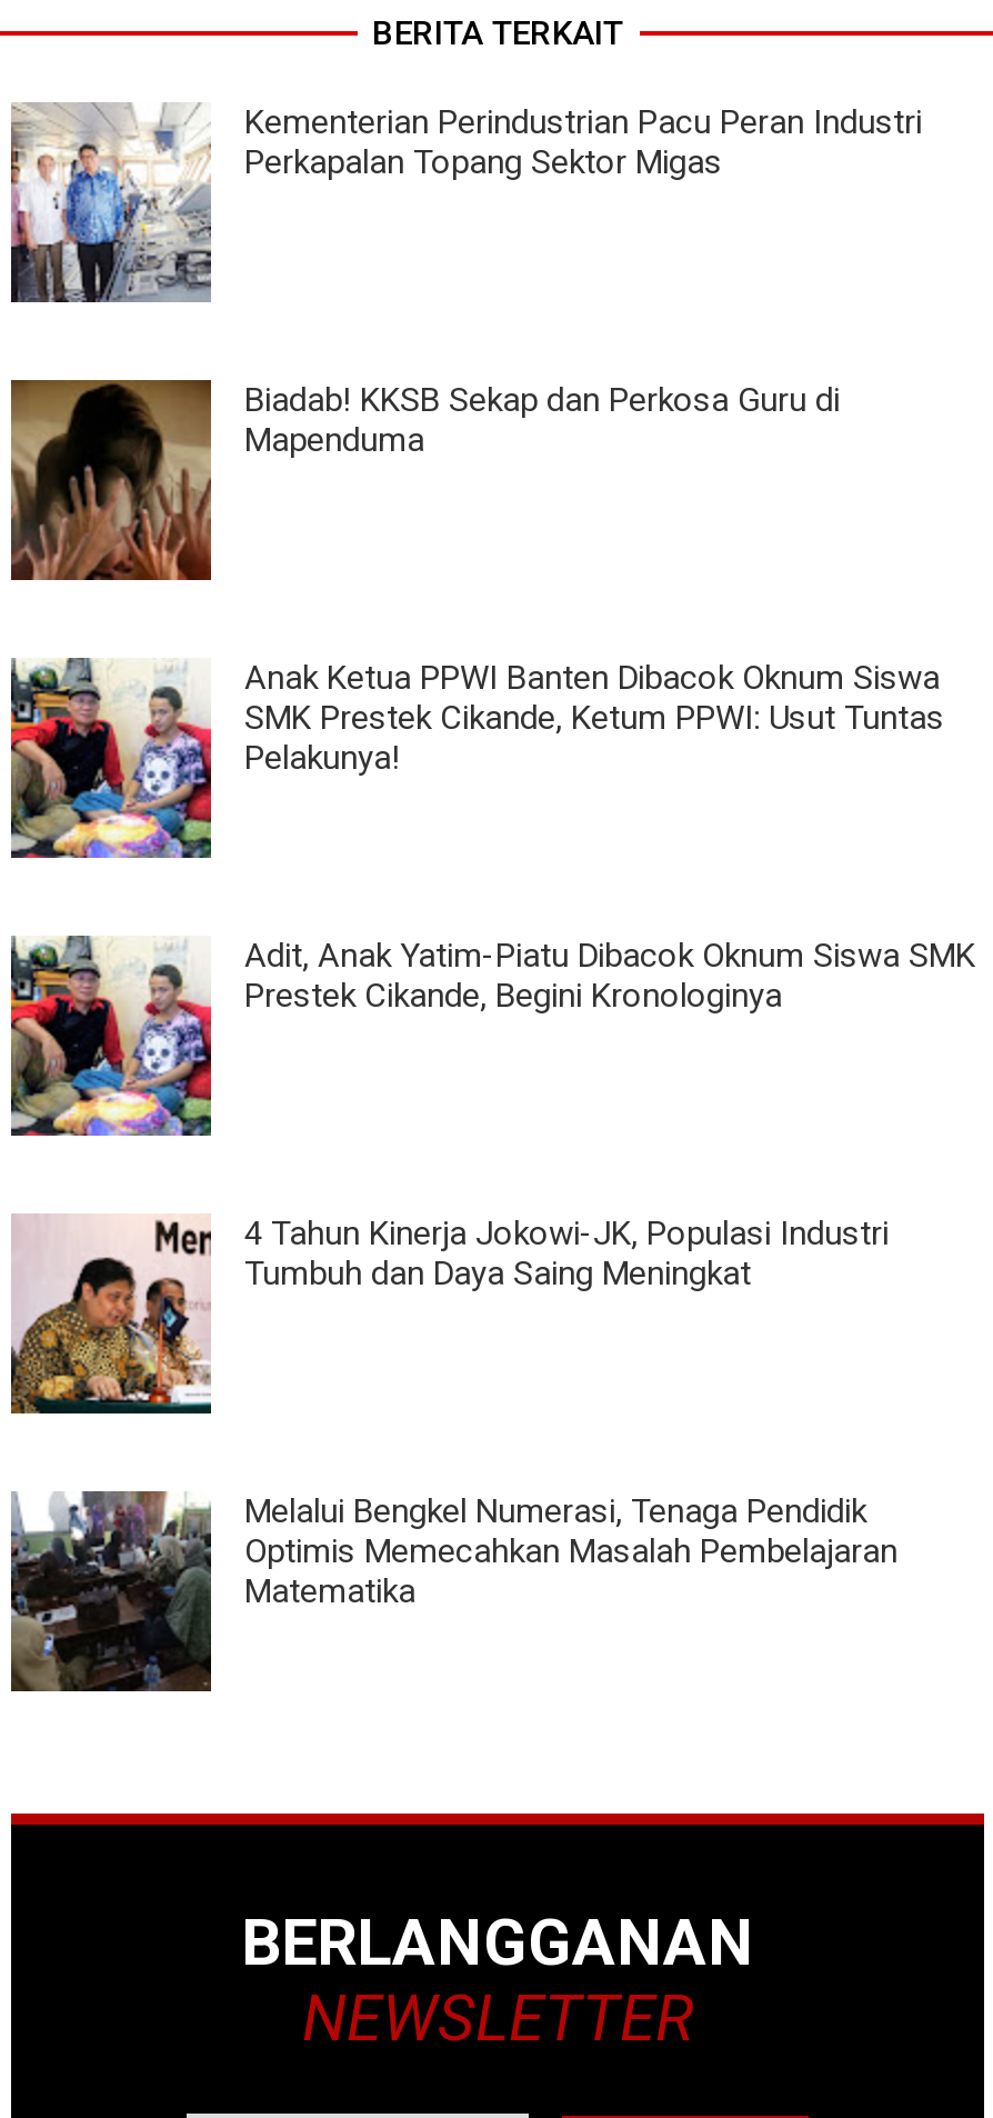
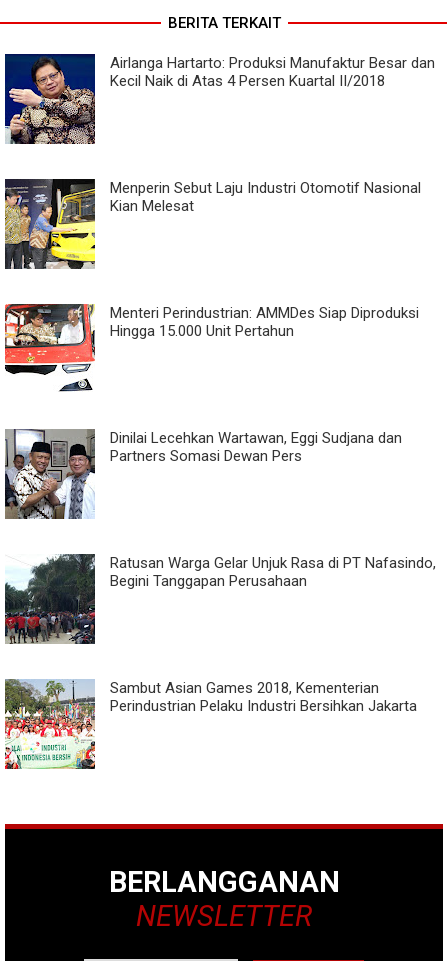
- [image]
- Kementerian Perindustrian Pacu Peran Industri
- Perkapalan Topang Sektor Migas
+ [image]
+ Airlanga Hartarto: Produksi Manufaktur Besar dan
+ Kecil Naik di Atas 4 Persen Kuartal II/2018

- [image]
- Biadab! KKSB Sekap dan Perkosa Guru di
- Mapenduma
+ [image]
+ Menperin Sebut Laju Industri Otomotif Nasional
+ Kian Melesat

- [image]
- Anak Ketua PPWI Banten Dibacok Oknum Siswa
- SMK Prestek Cikande, Ketum PPWI: Usut Tuntas
- Pelakunya!
+ [image]
+ Menteri Perindustrian: AMMDes Siap Diproduksi
+ Hingga 15.000 Unit Pertahun

- [image]
- Adit, Anak Yatim-Piatu Dibacok Oknum Siswa SMK
- Prestek Cikande, Begini Kronologinya
+ [image]
+ Dinilai Lecehkan Wartawan, Eggi Sudjana dan
+ Partners Somasi Dewan Pers

- [image]
- 4 Tahun Kinerja Jokowi-JK, Populasi Industri
- Tumbuh dan Daya Saing Meningkat
+ [image]
+ Ratusan Warga Gelar Unjuk Rasa di PT Nafasindo,
+ Begini Tanggapan Perusahaan

- [image]
- Melalui Bengkel Numerasi, Tenaga Pendidik
- Optimis Memecahkan Masalah Pembelajaran
- Matematika
+ [image]
+ Sambut Asian Games 2018, Kementerian
+ Perindustrian Pelaku Industri Bersihkan Jakarta
